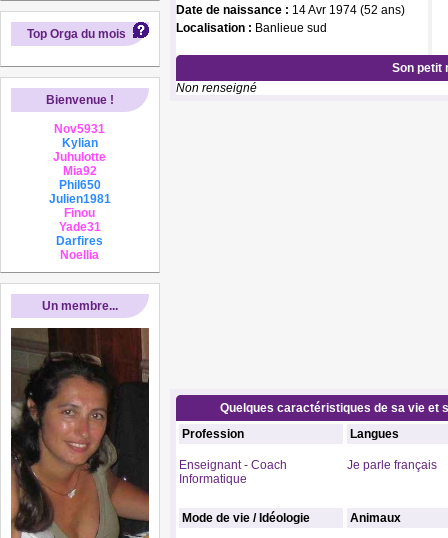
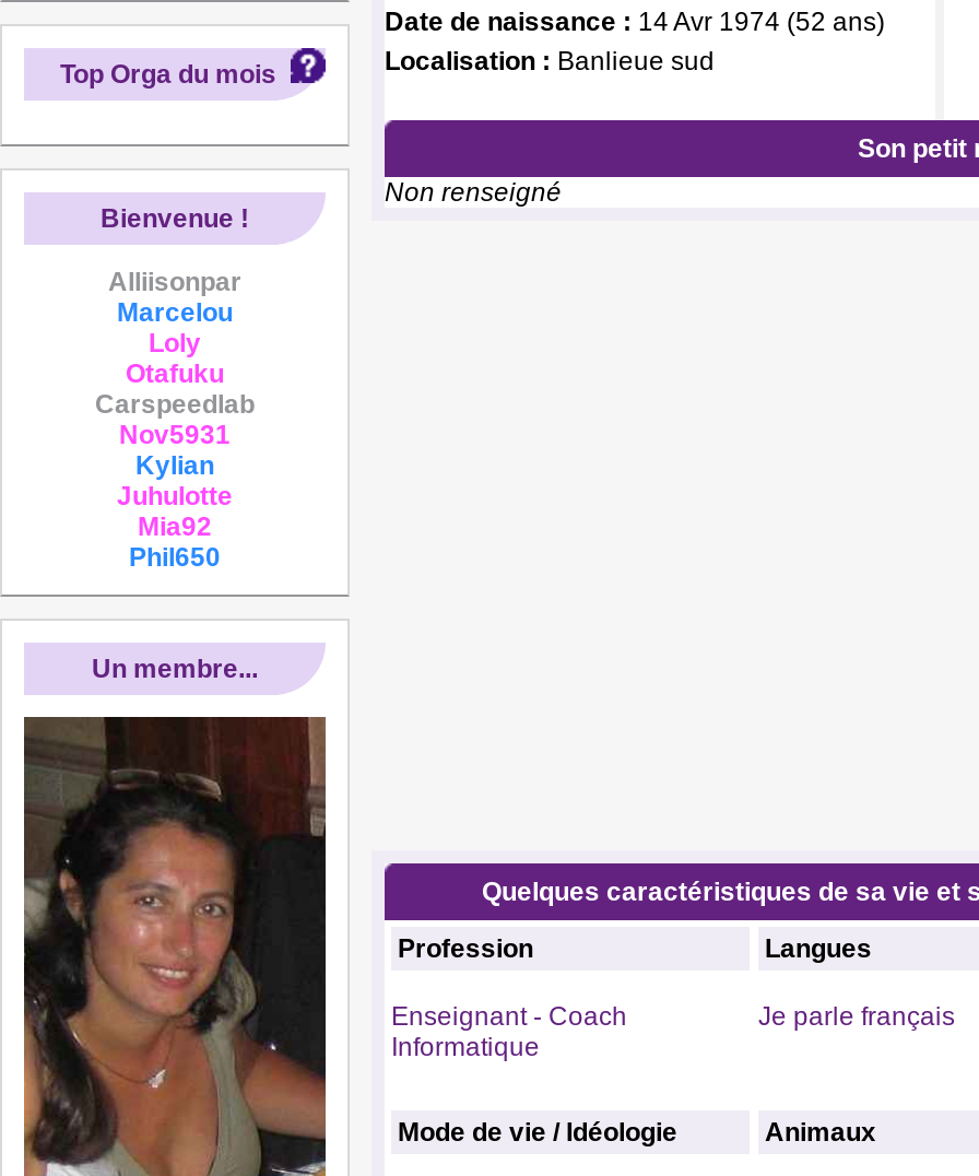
+ Alliisonpar
+ Marcelou
+ Loly
+ Otafuku
+ Carspeedlab

moved down: Nov5931 | Kylian | Juhulotte | Mia92 | Phil650

- Julien1981
- Finou
- Yade31
- Darfires
- Noellia
